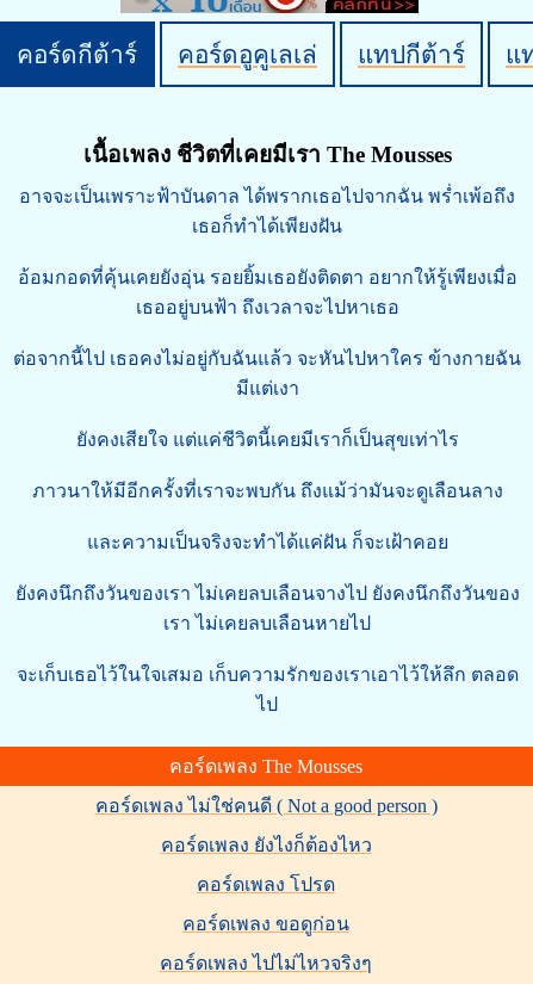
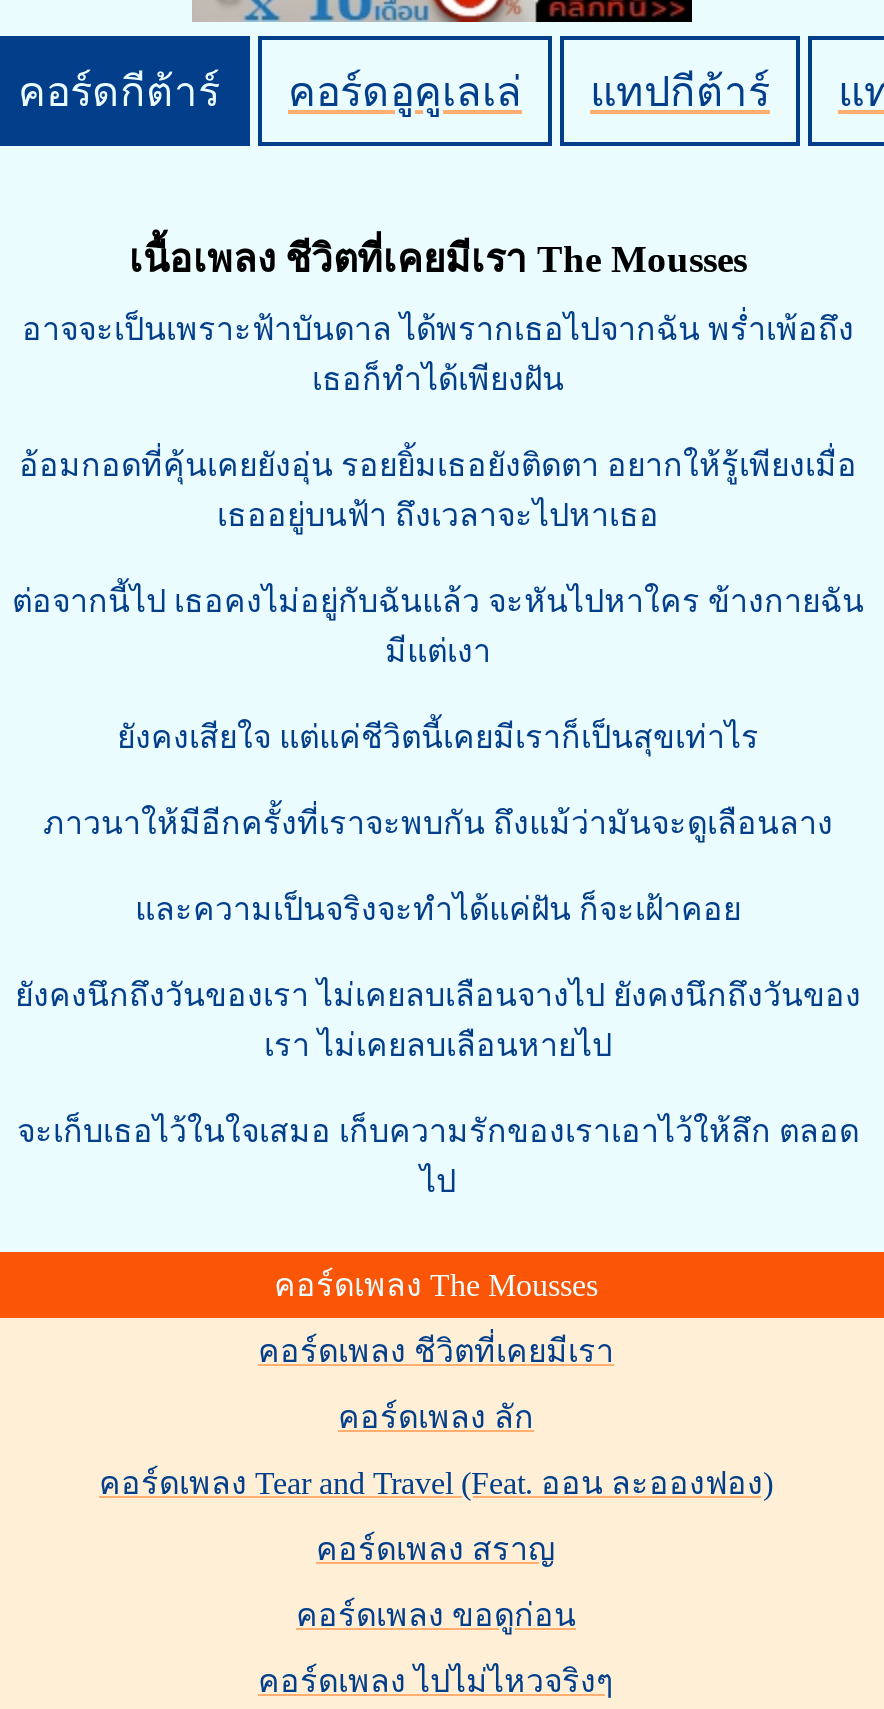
- คอร์ดเพลง ไม่ใช่คนดี ( Not a good person )
- คอร์ดเพลง ยังไงก็ต้องไหว
- คอร์ดเพลง โปรด
+ คอร์ดเพลง ชีวิตที่เคยมีเรา
+ คอร์ดเพลง ลัก
+ คอร์ดเพลง Tear and Travel (Feat. ออน ละอองฟอง)
+ คอร์ดเพลง สราญ
